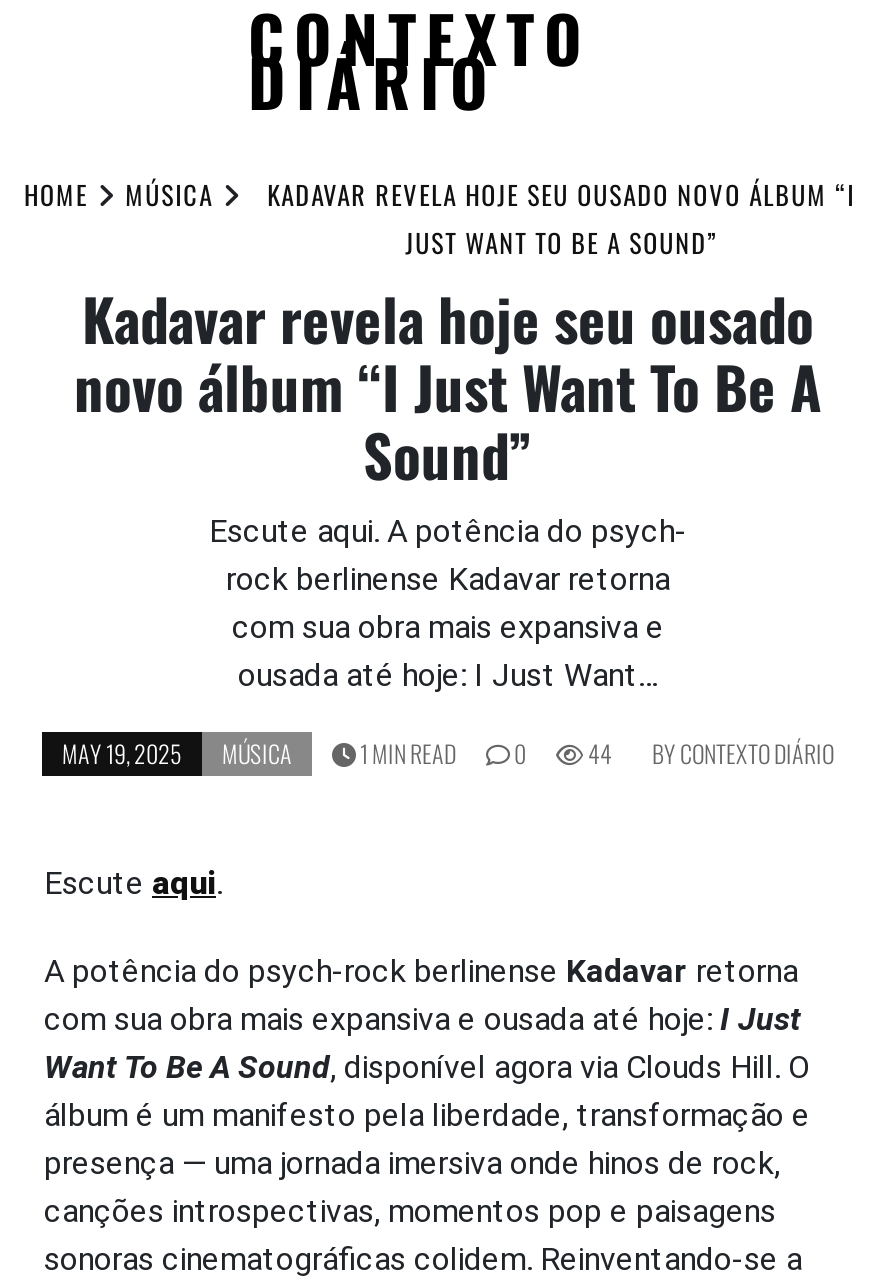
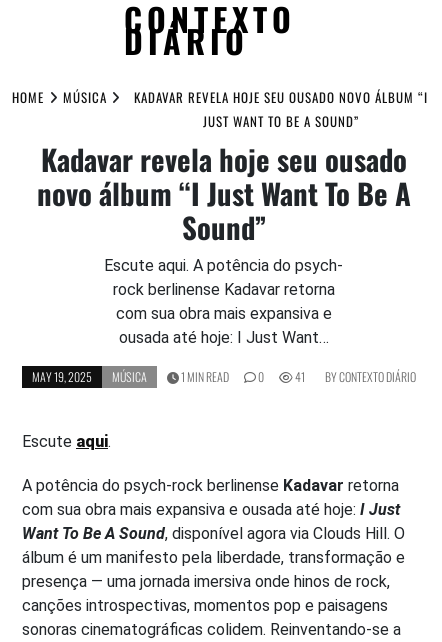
- MAY 19, 2025 MÚSICA 1 MIN READ 0 44 BY CONTEXTO DIÁRIO
+ MAY 19, 2025 MÚSICA 1 MIN READ 0 41 BY CONTEXTO DIÁRIO
